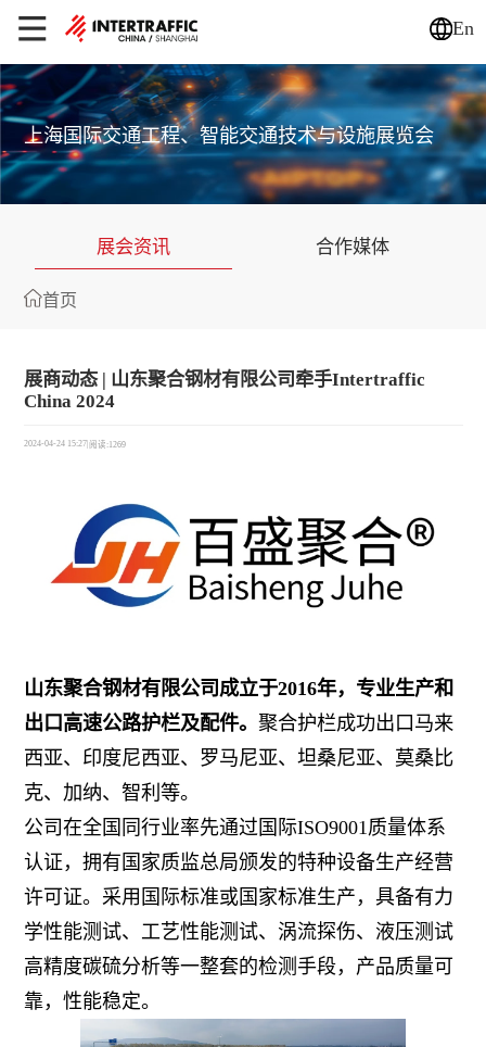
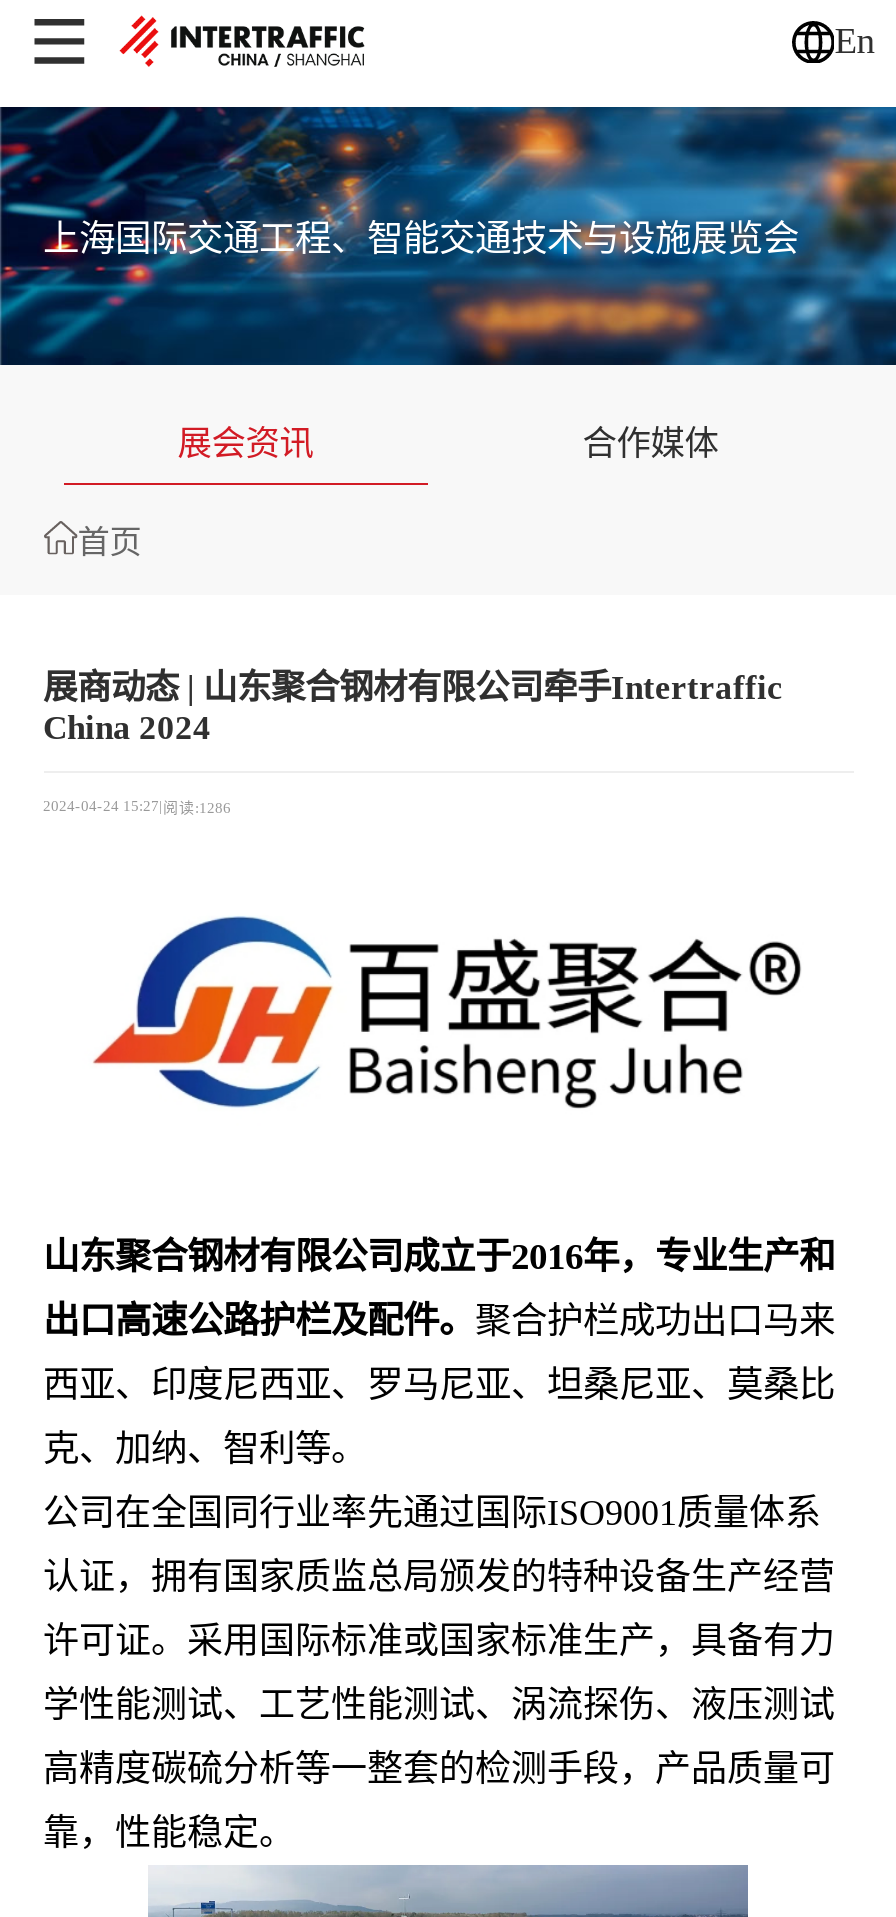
- 2024-04-24 15:27 阅读:1269
+ 2024-04-24 15:27 阅读:1286
